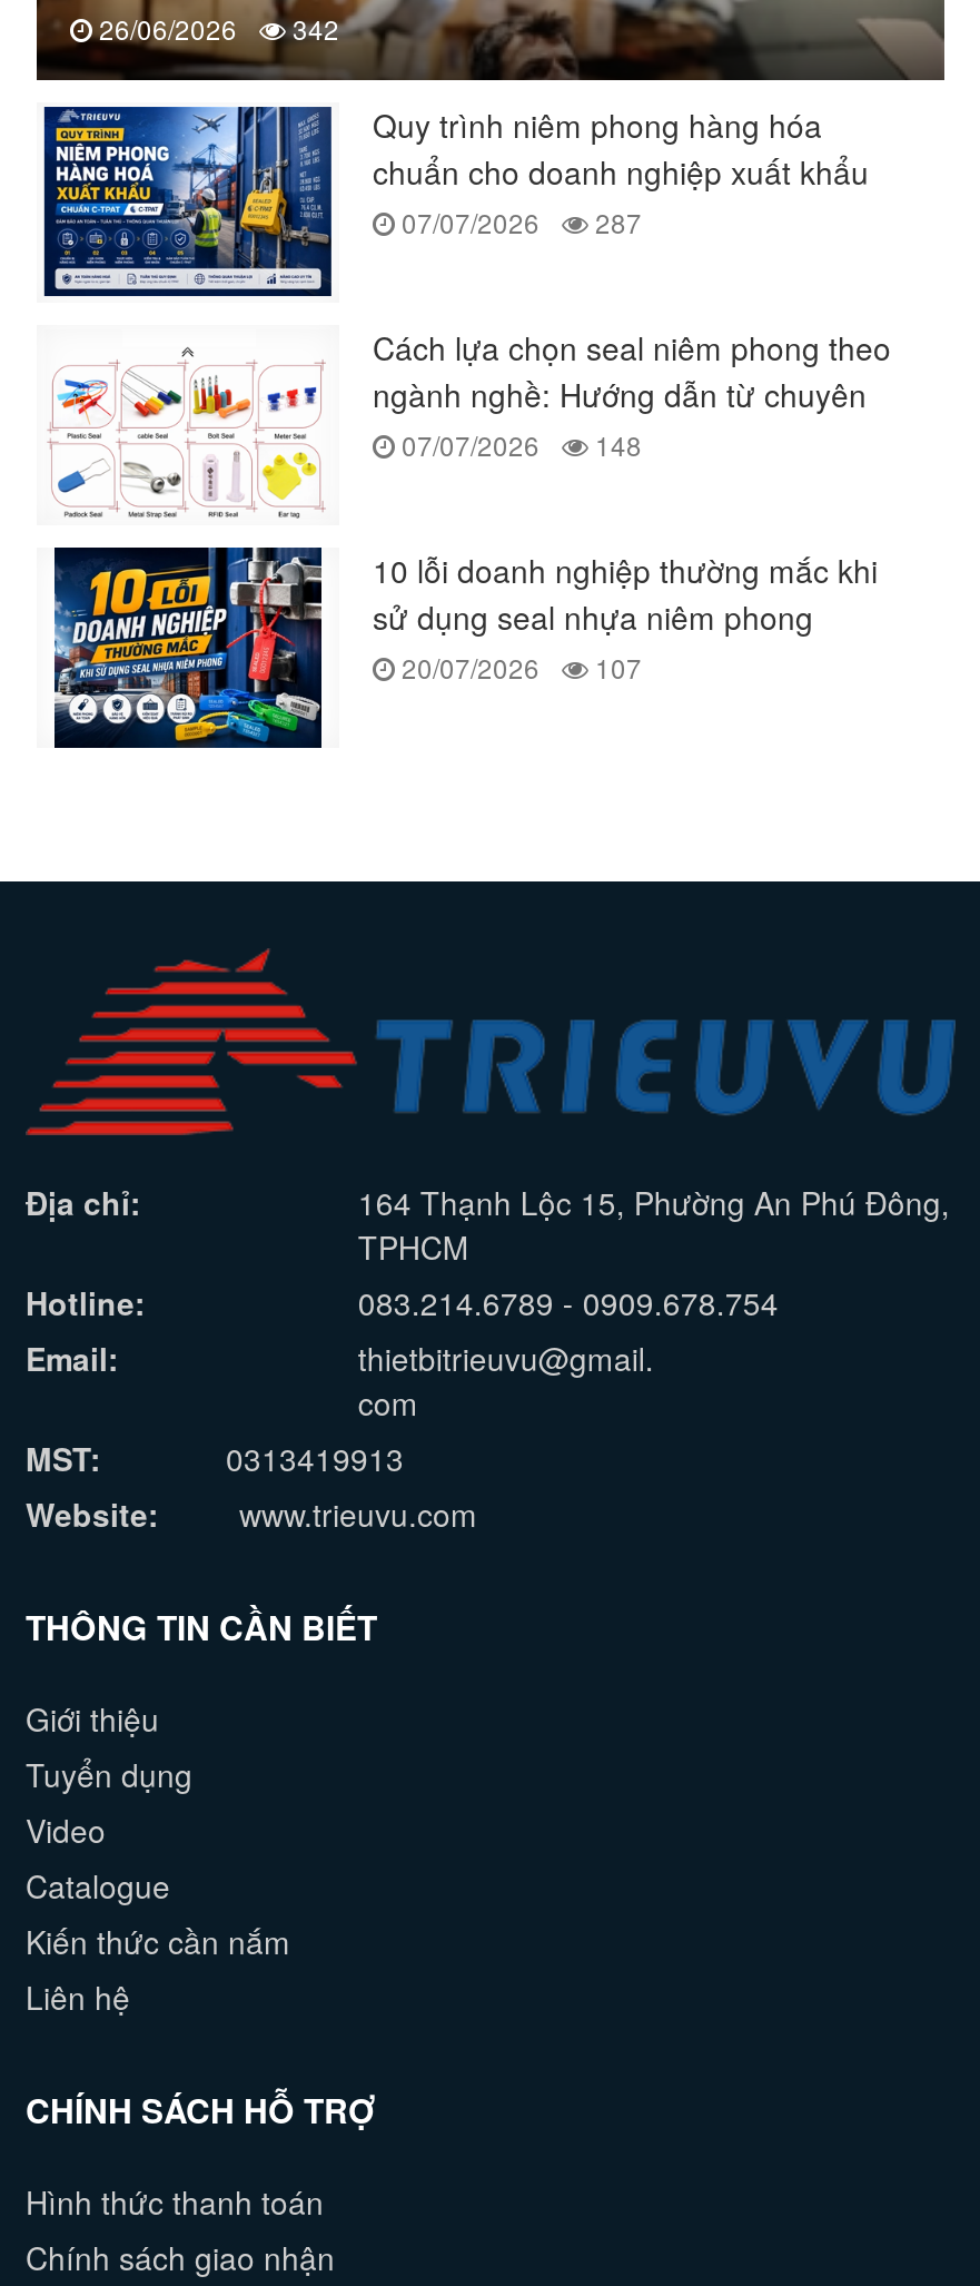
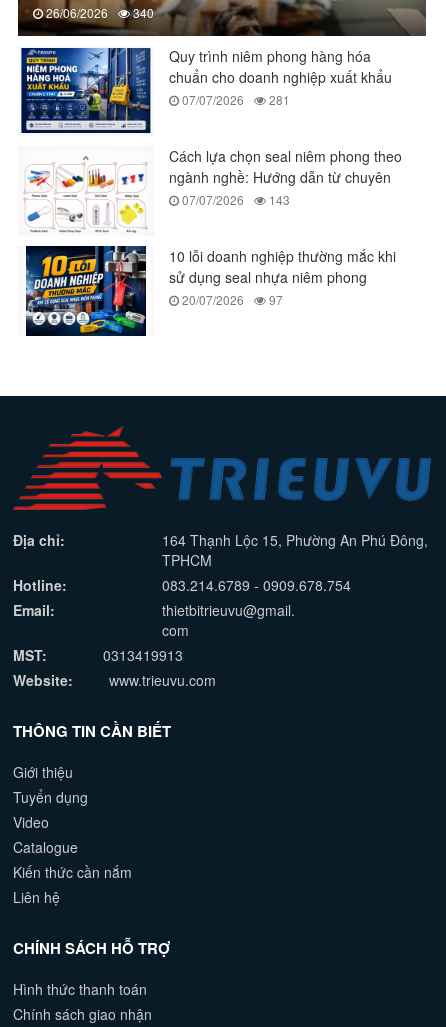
- 26/06/2026 342
+ 26/06/2026 340

- 07/07/2026 287
+ 07/07/2026 281

- 148
+ 143

- 20/07/2026 107
+ 20/07/2026 97
